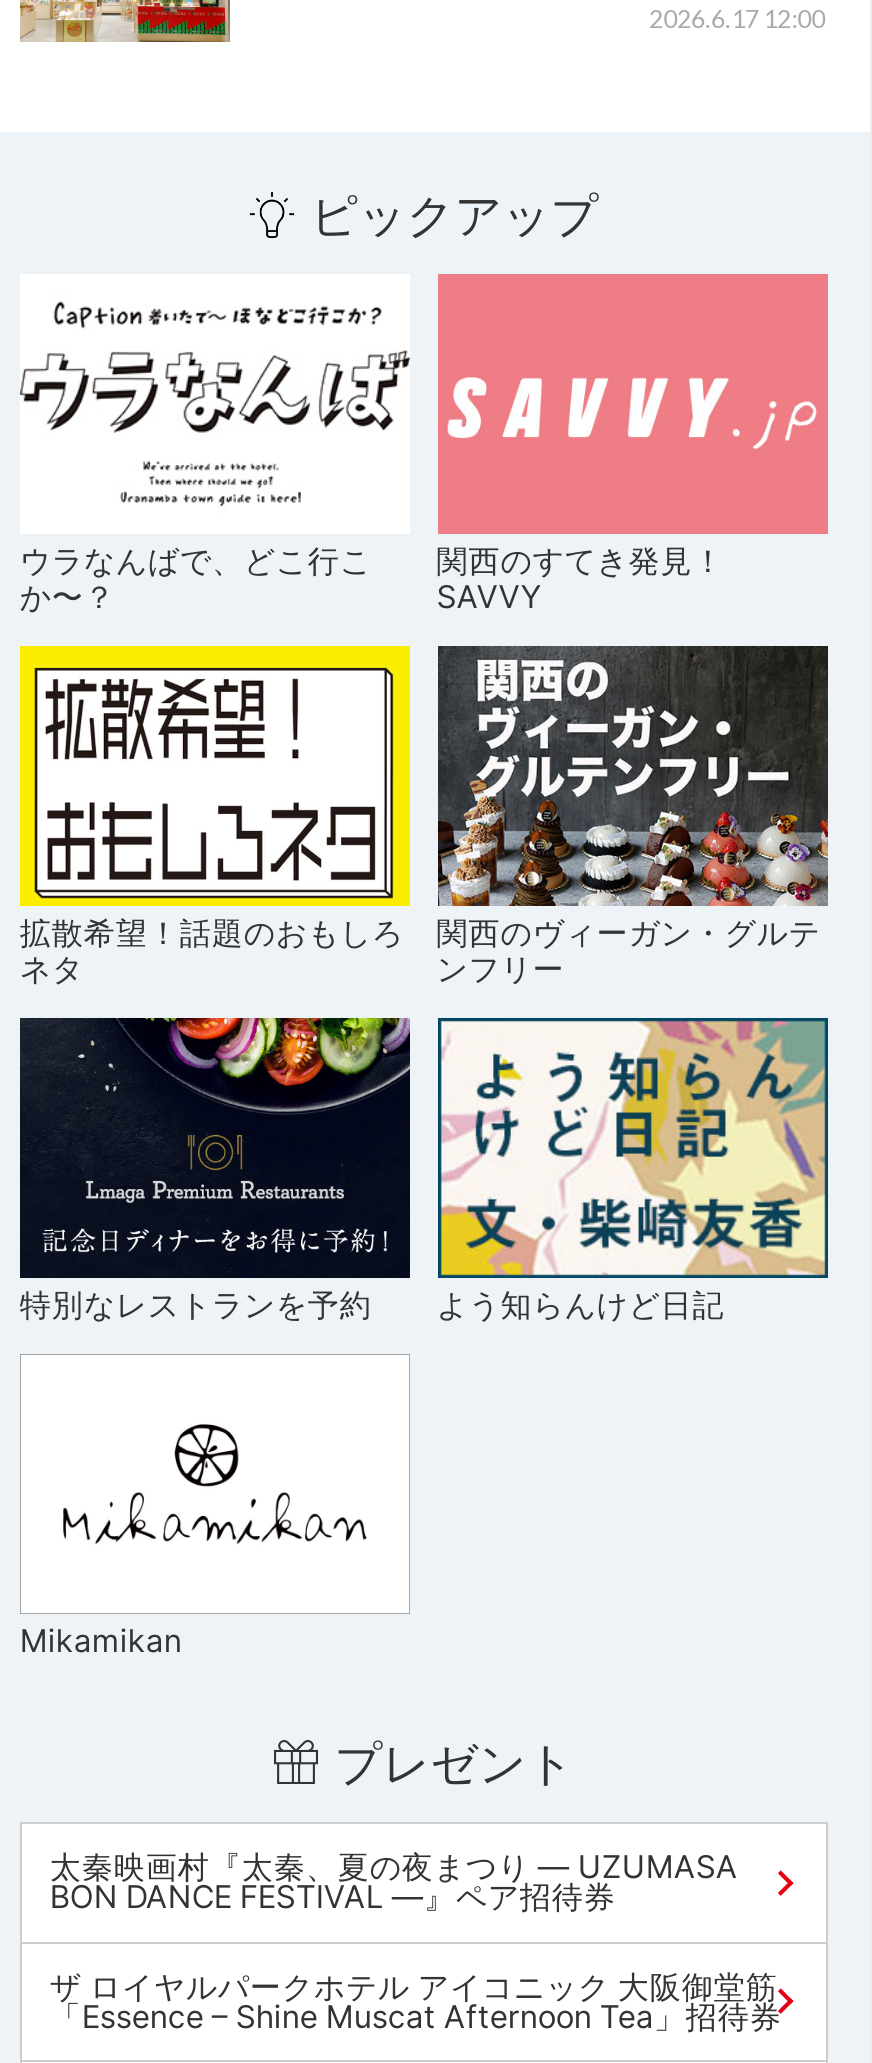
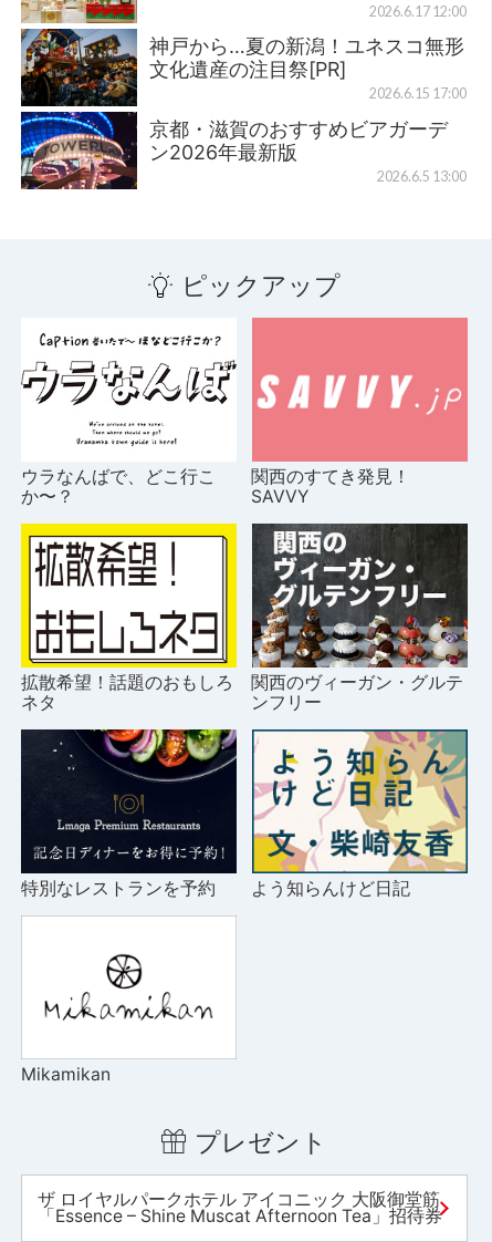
+ [image]
+ 神戸から…夏の新潟！ユネスコ無形
+ 文化遺産の注目祭[PR]
+ 2026.6.15 17:00
+ 京都・滋賀のおすすめビアガーデ
+ ン2026年最新版
+ 2026.6.5 13:00

moved down: [image] | ピックアップ | ウラなんばで、どこ行こ | ... | Mikamikan | プレゼント

- 太秦映画村『太秦、夏の夜まつり ― UZUMASA
- BON DANCE FESTIVAL ―』ペア招待券
